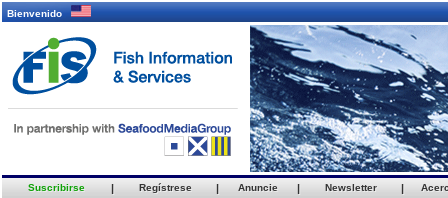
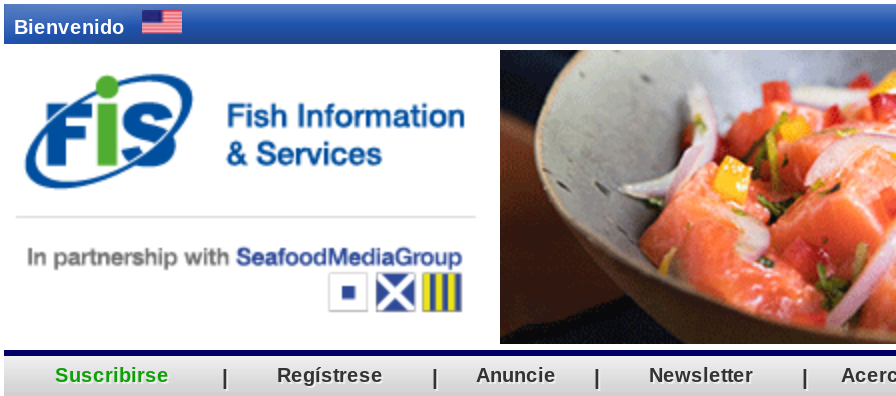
- [image]
+ [image]
